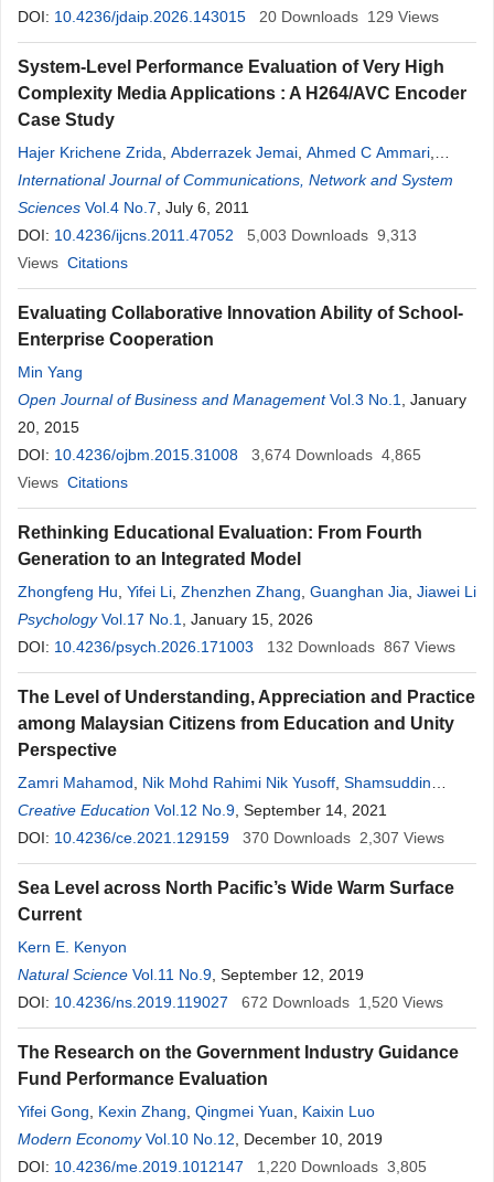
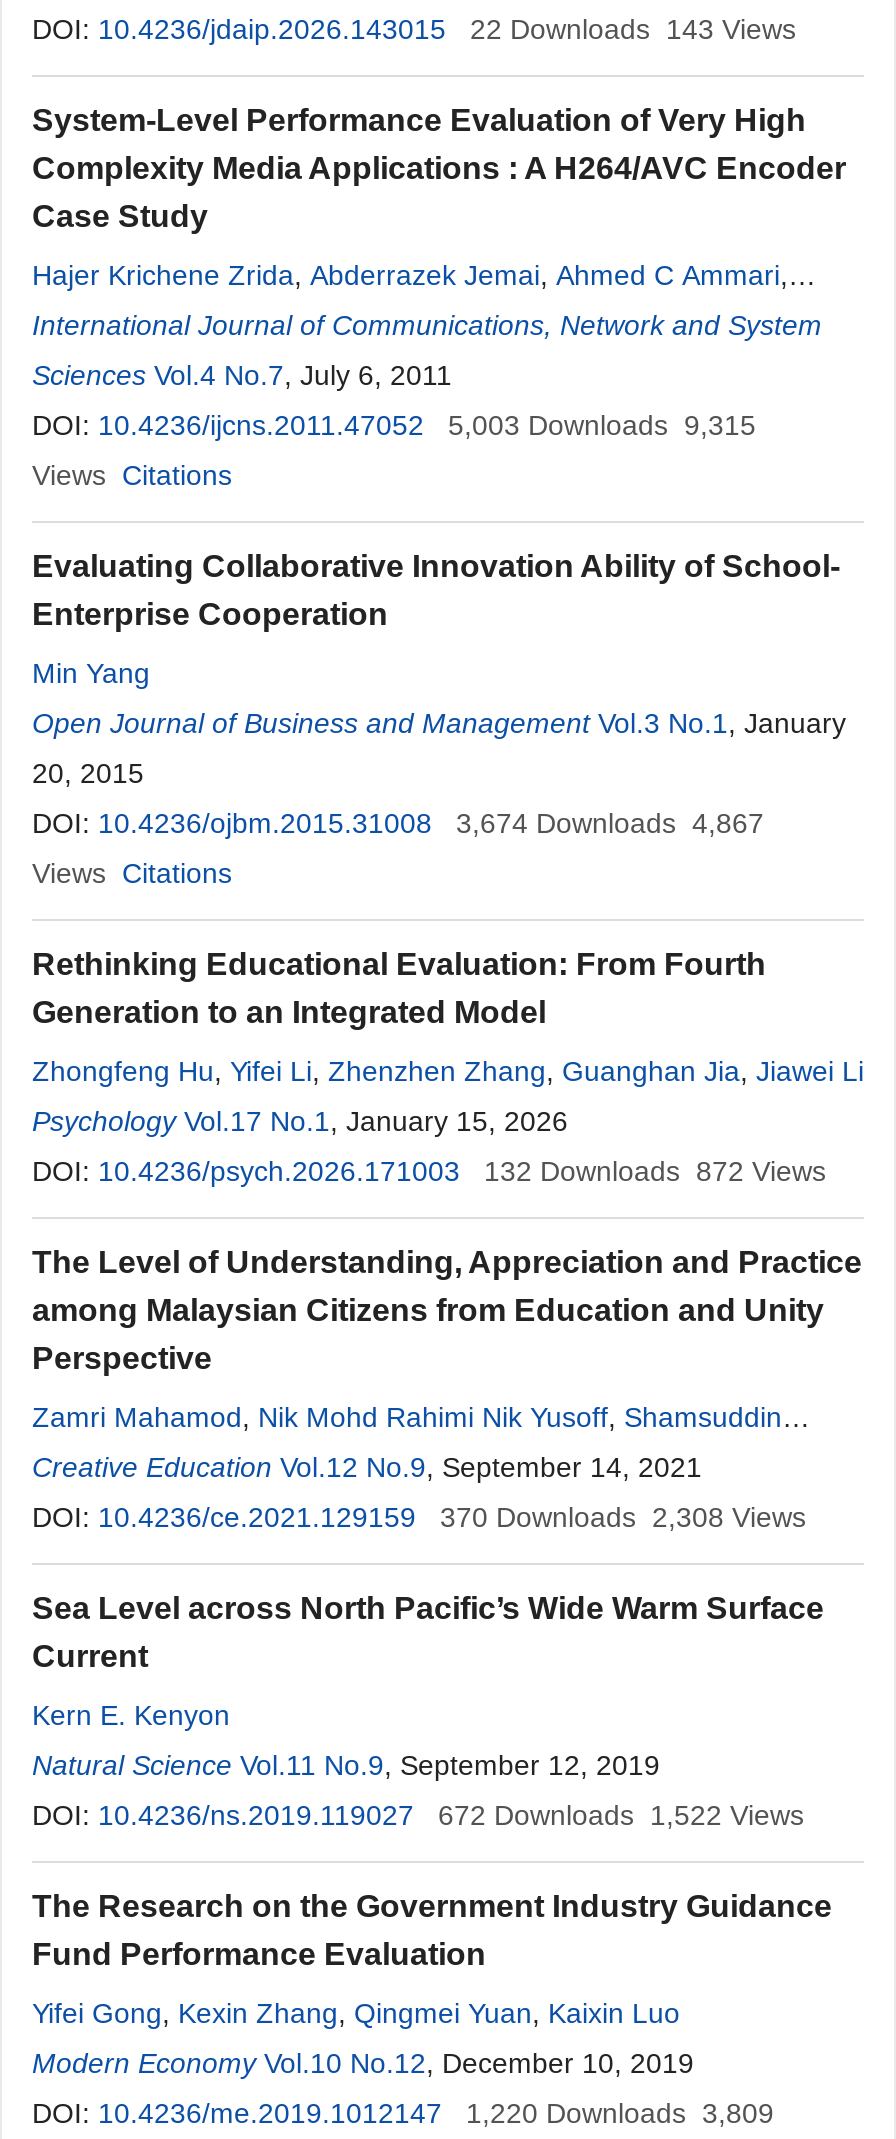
- 20 Downloads 129 Views
+ 22 Downloads 143 Views

- DOI: 10.4236/ijcns.2011.47052 5,003 Downloads 9,313
+ DOI: 10.4236/ijcns.2011.47052 5,003 Downloads 9,315

- DOI: 10.4236/ojbm.2015.31008 3,674 Downloads 4,865
+ DOI: 10.4236/ojbm.2015.31008 3,674 Downloads 4,867

- 132 Downloads 867 Views
+ 132 Downloads 872 Views

- 370 Downloads 2,307 Views
+ 370 Downloads 2,308 Views

- 672 Downloads 1,520 Views
+ 672 Downloads 1,522 Views

- DOI: 10.4236/me.2019.1012147 1,220 Downloads 3,805
+ DOI: 10.4236/me.2019.1012147 1,220 Downloads 3,809
